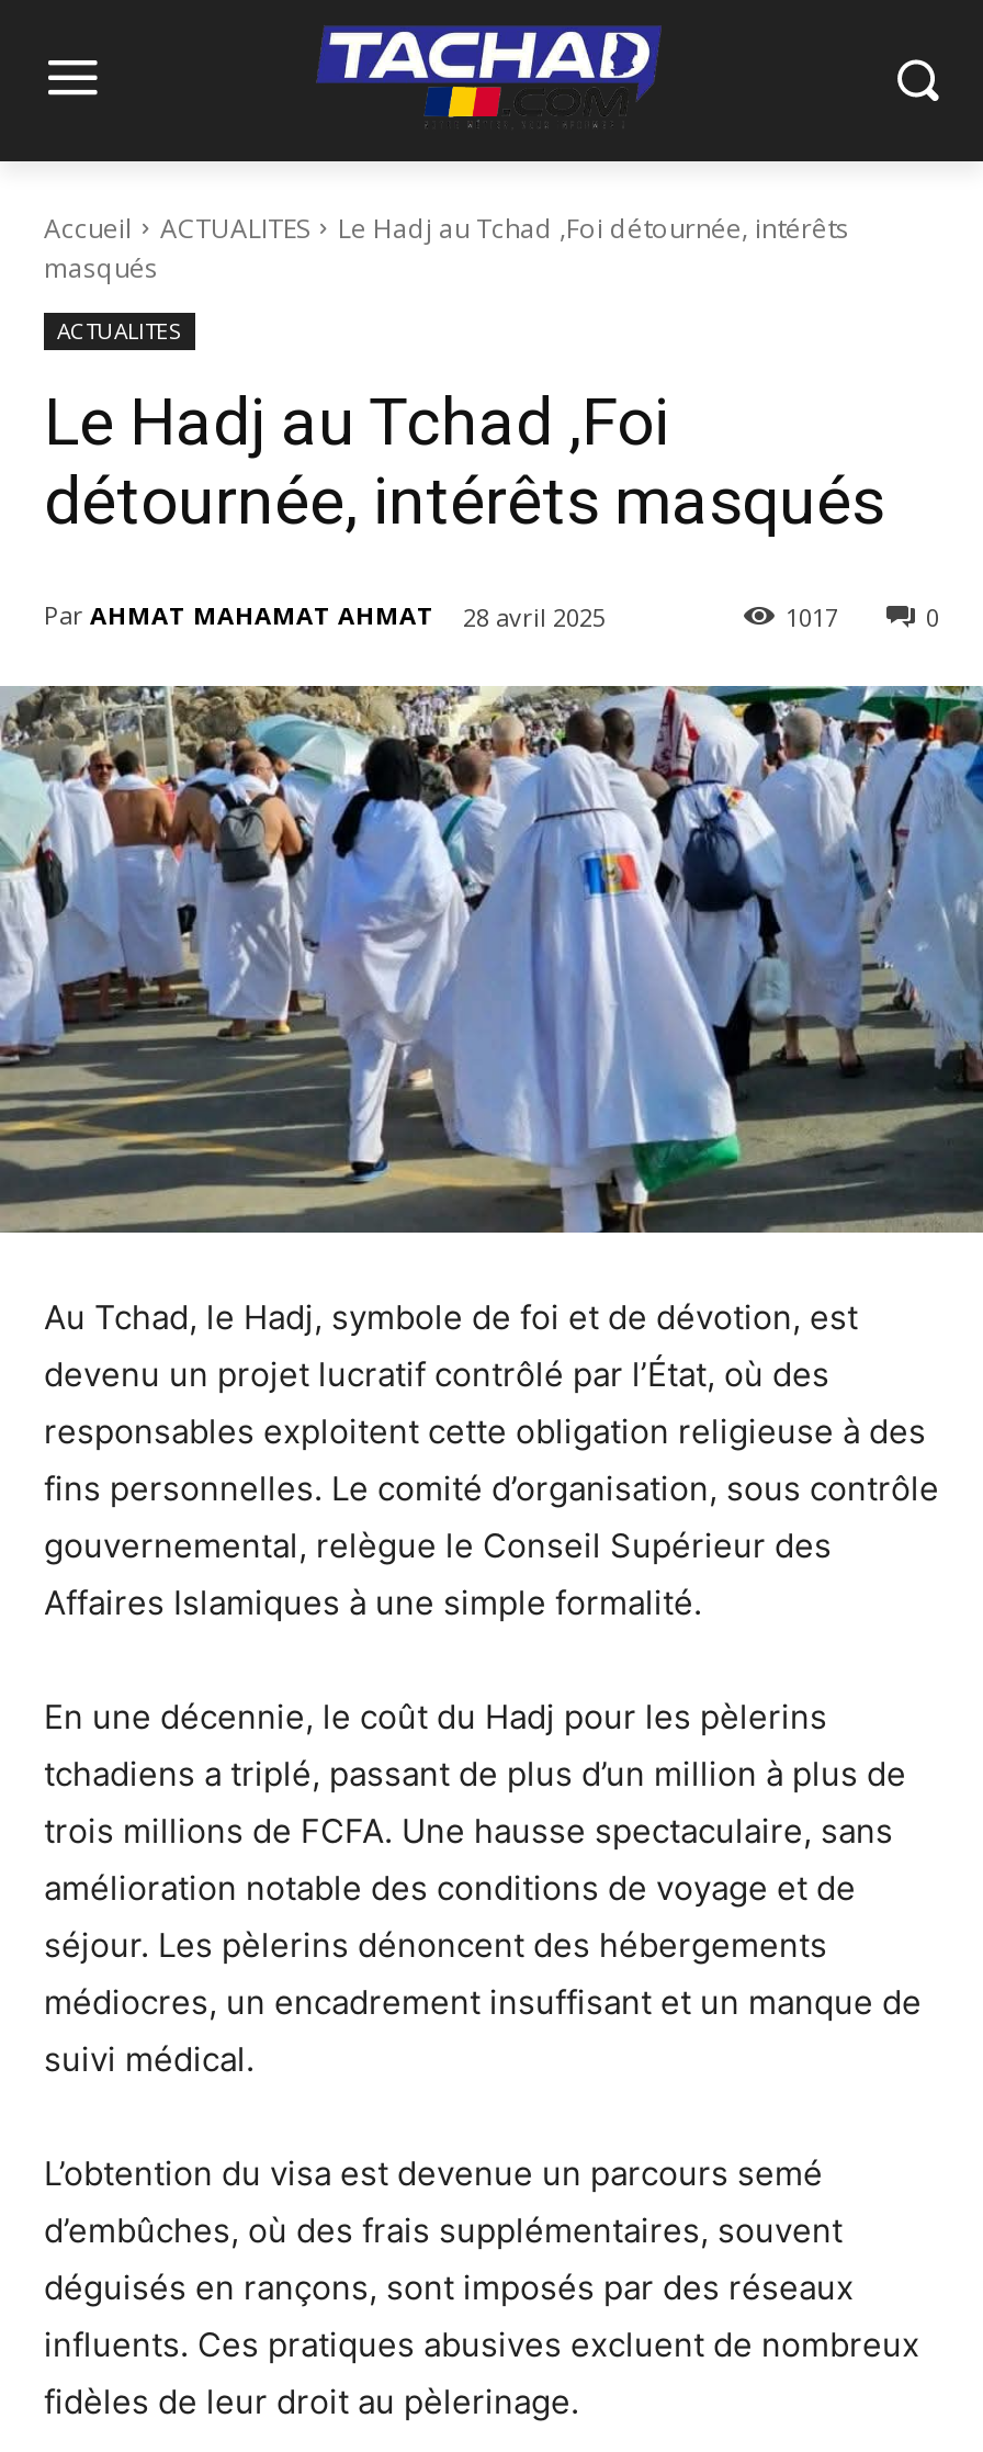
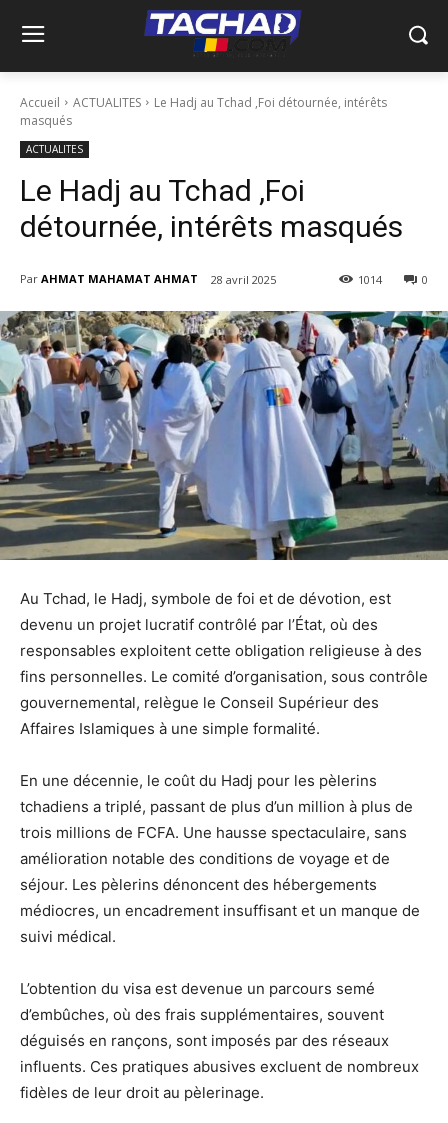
- 1017
+ 1014
